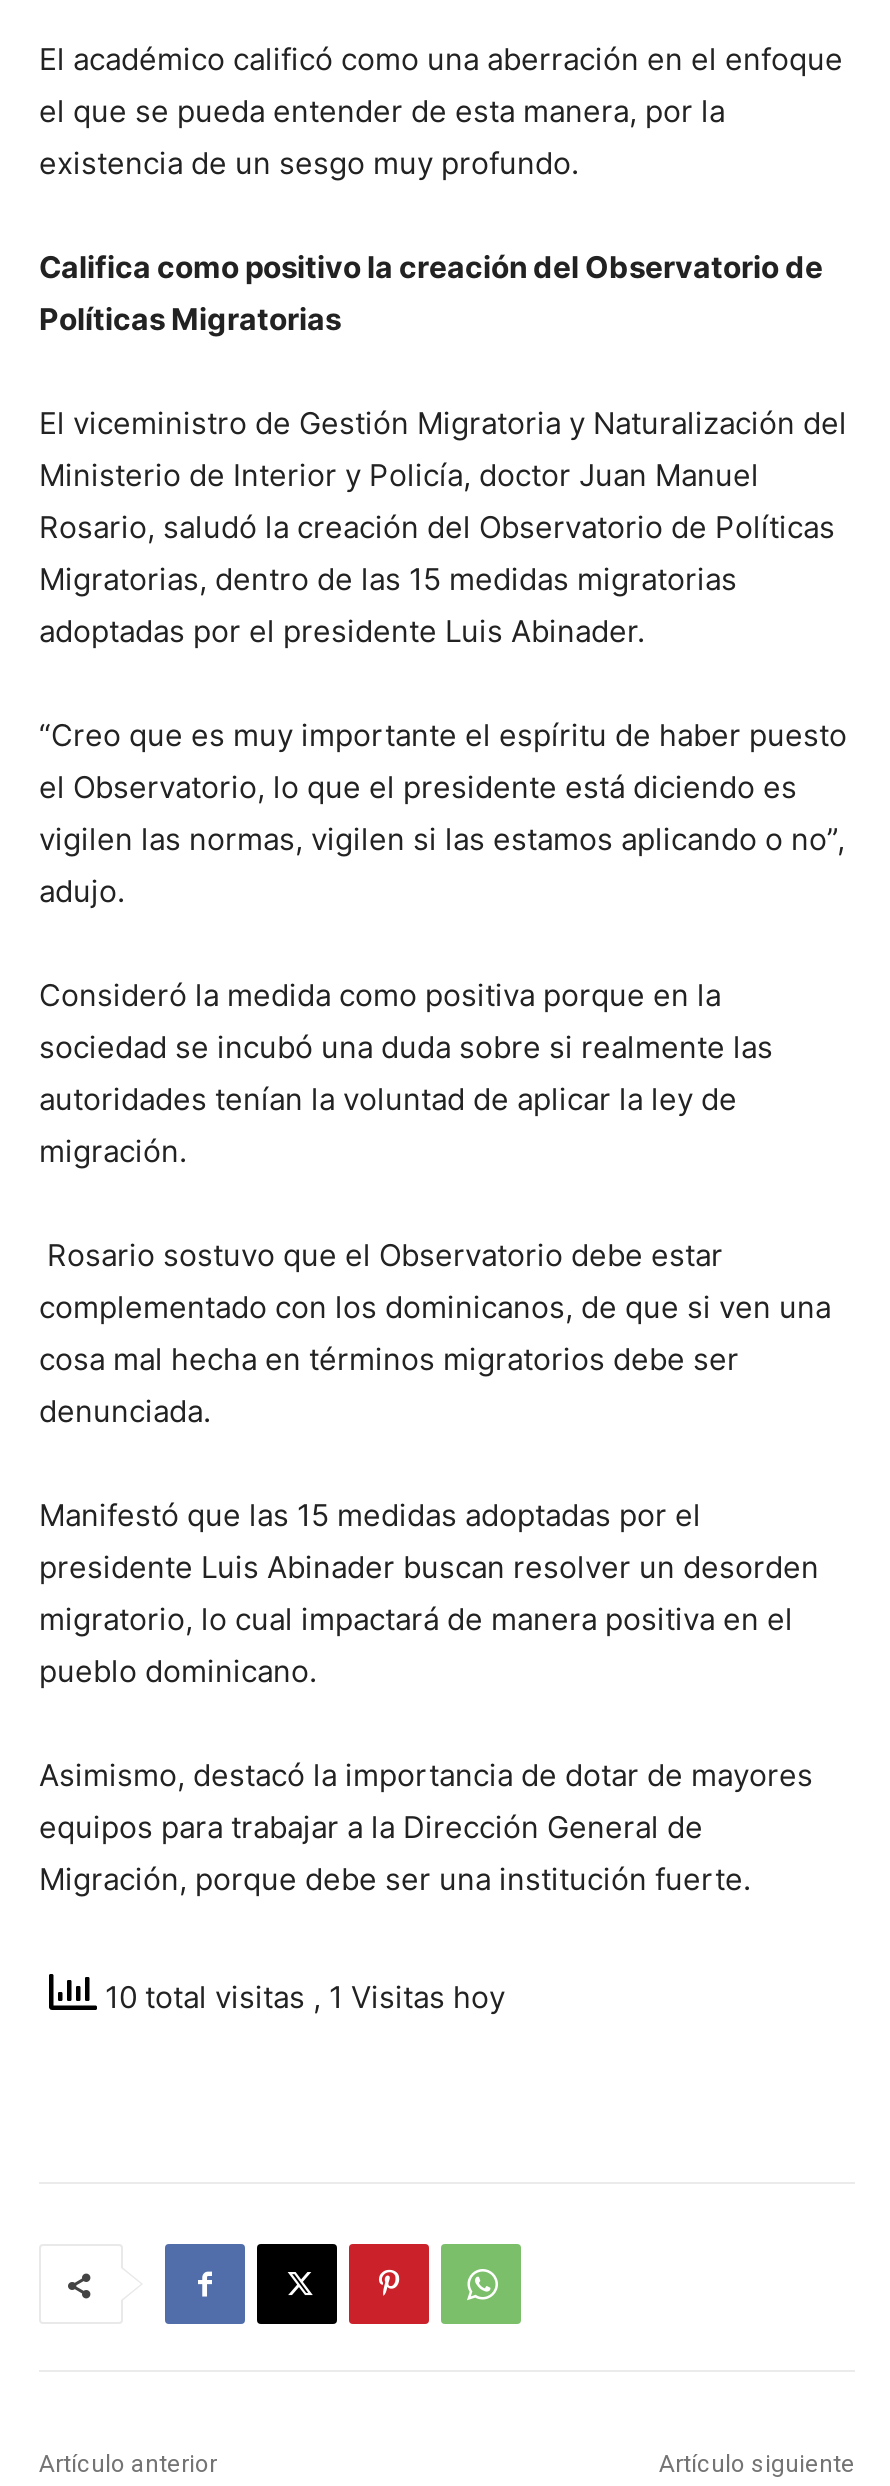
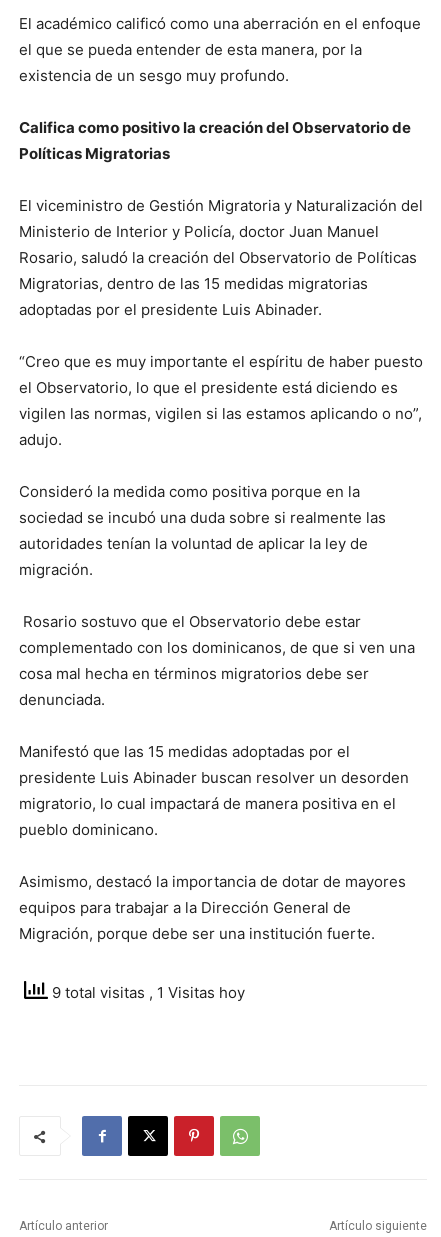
- 10 total visitas, 1 Visitas hoy
+ 9 total visitas, 1 Visitas hoy
